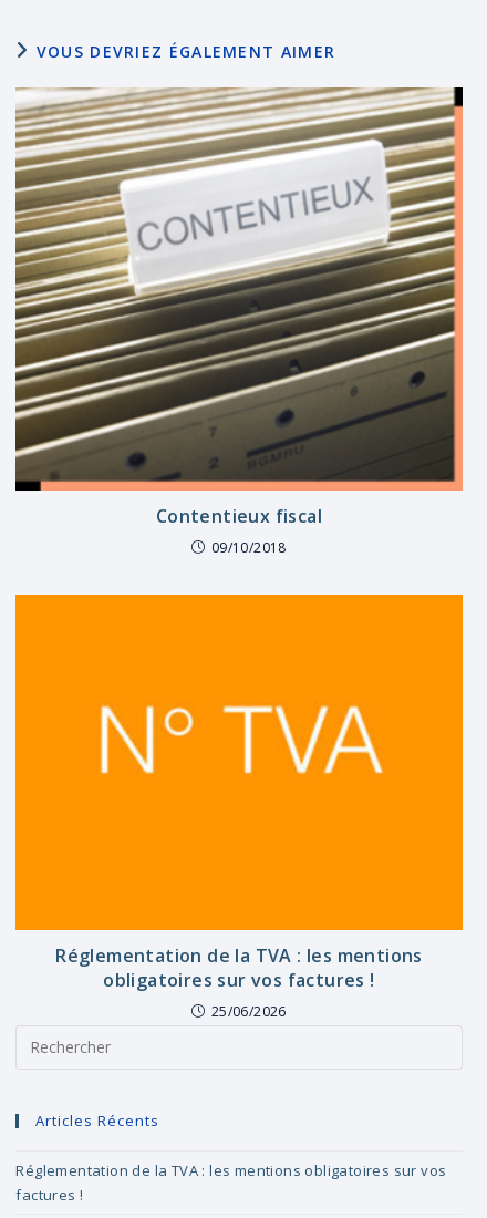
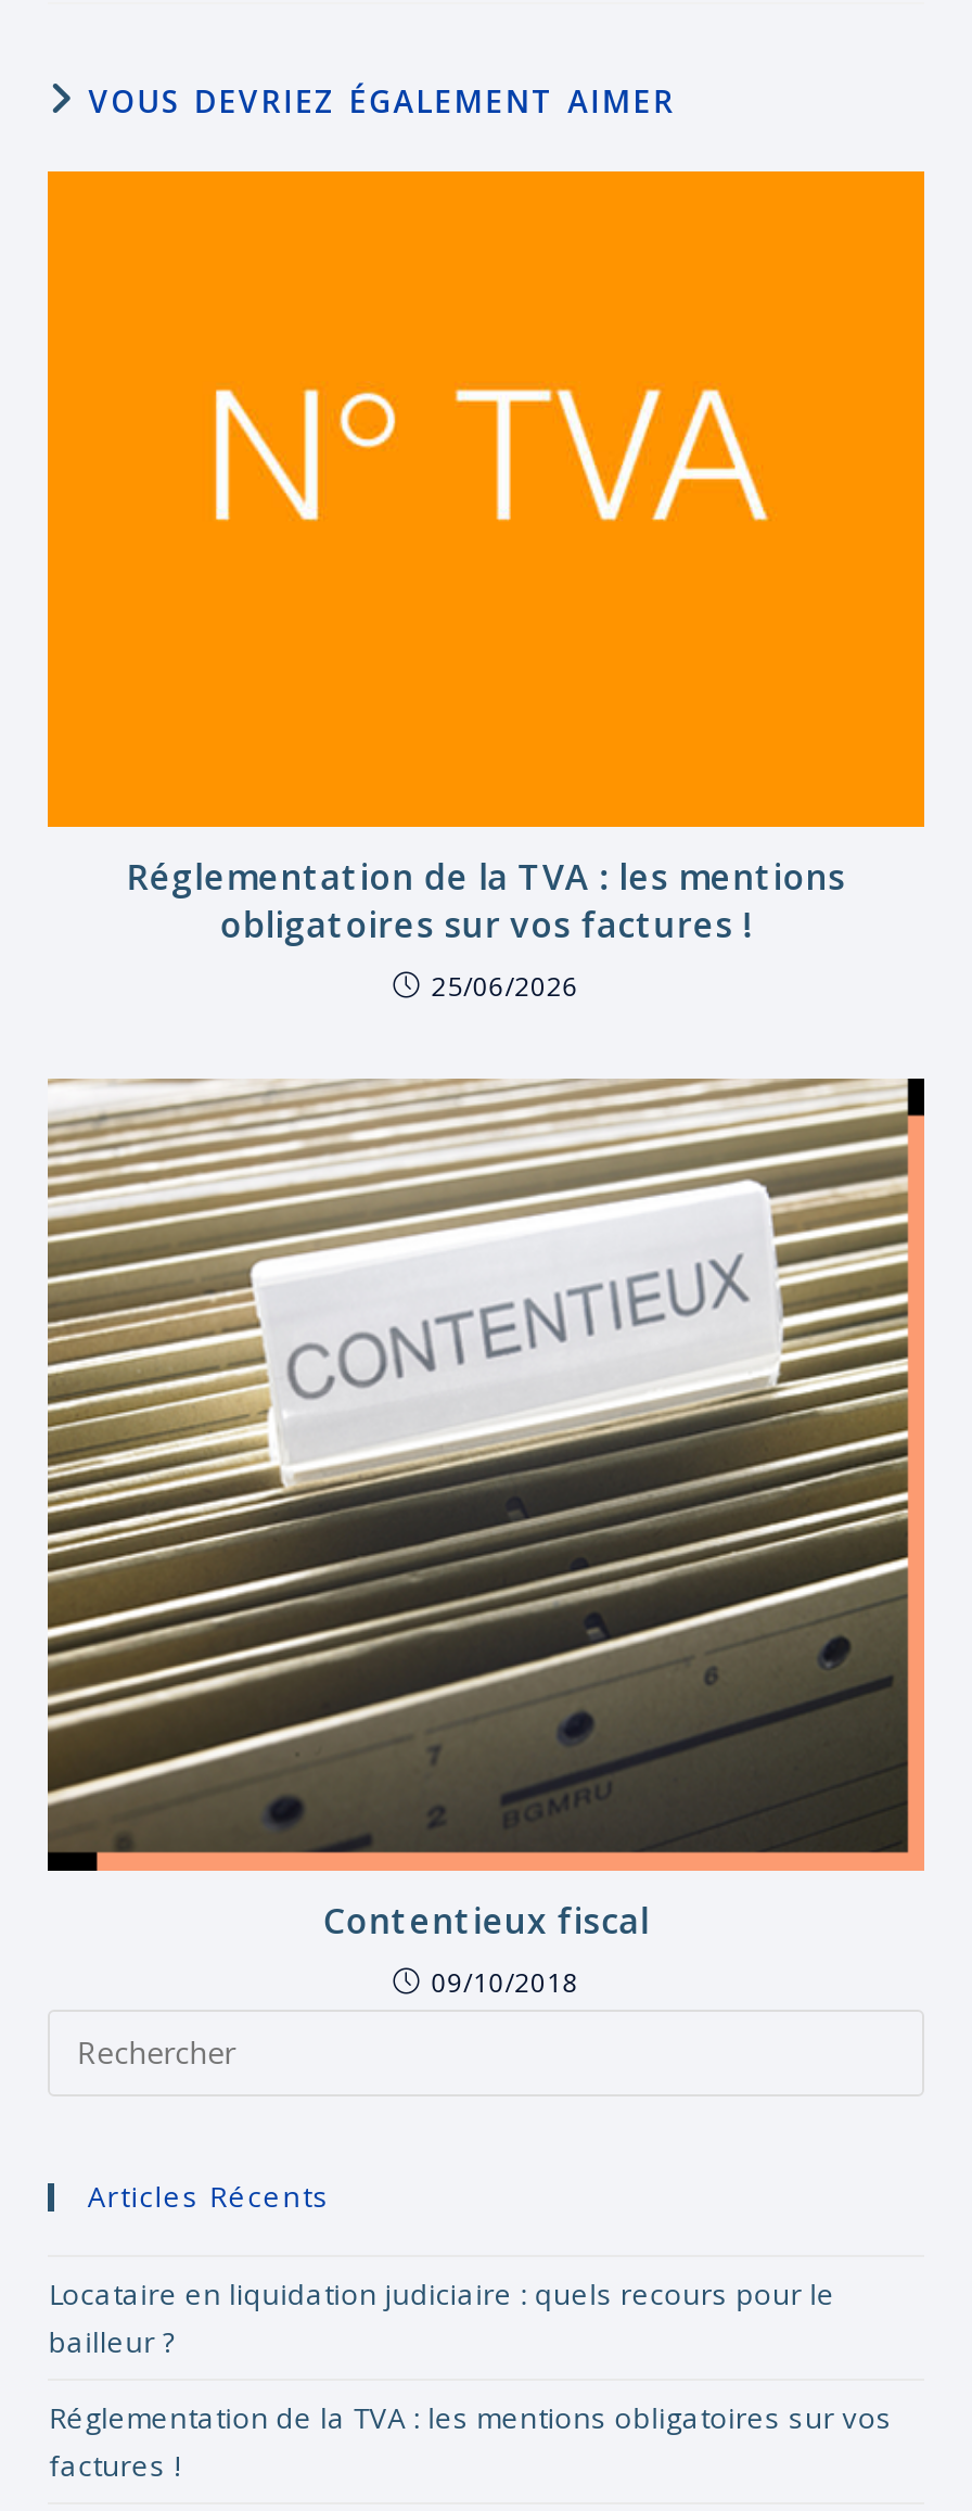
moved down: [image] | Contentieux fiscal | 09/10/2018

moved up: [image]

moved up: Réglementation de la TVA : les mentions | obligatoires sur vos factures ! | 25/06/2026

+ Locataire en liquidation judiciaire : quels recours pour le
+ bailleur ?
